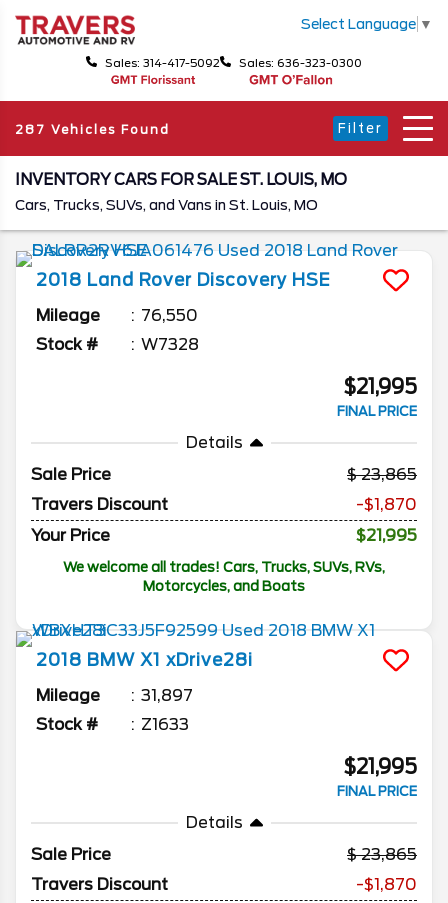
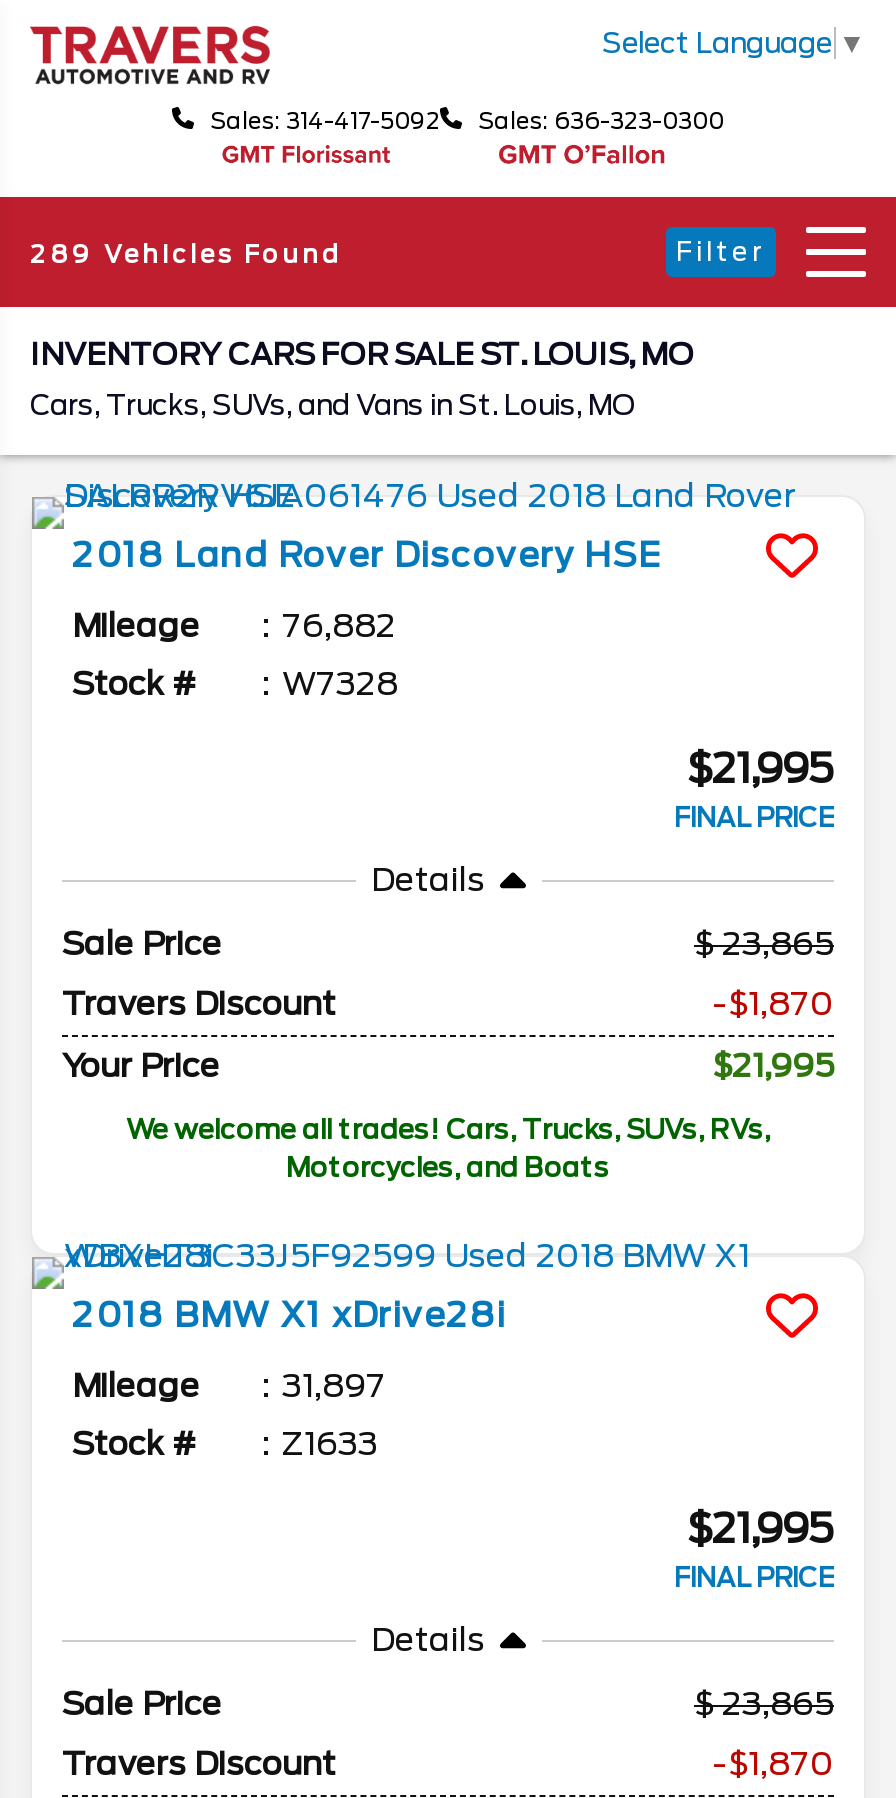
- 287 Vehicles Found
+ 289 Vehicles Found

- 76,550
+ 76,882
